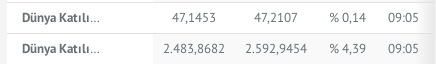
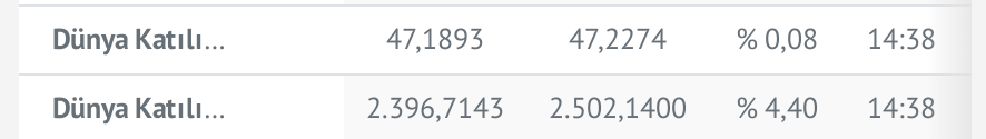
- 47,1453
+ 47,1893

- 47,2107
+ 47,2274

- % 0,14
+ % 0,08

- 09:05
+ 14:38

- 2.483,8682
+ 2.396,7143

- 2.592,9454
+ 2.502,1400

- % 4,39
+ % 4,40

- 09:05
+ 14:38
